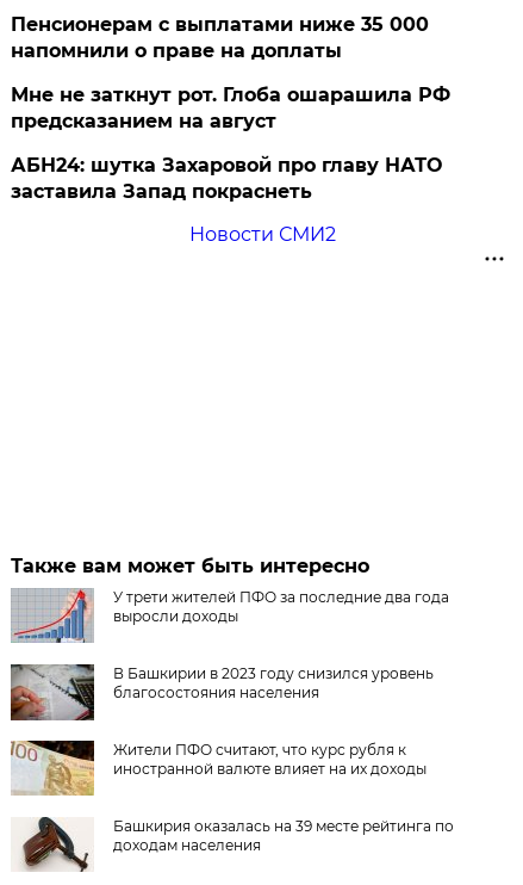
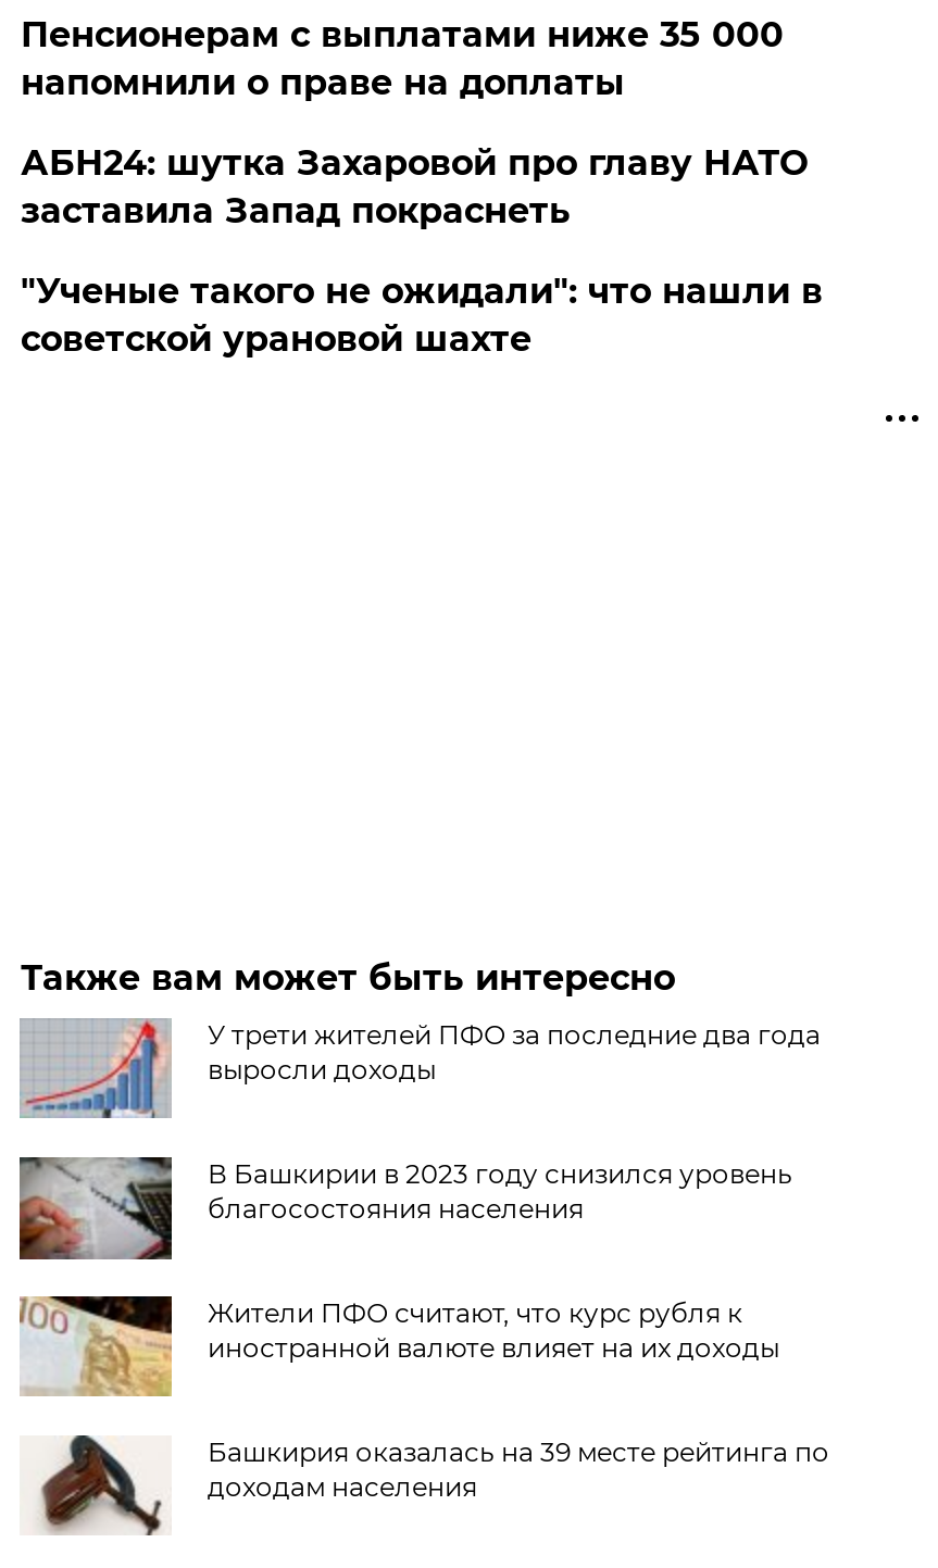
- Мне не заткнут рот. Глоба ошарашила РФ
- предсказанием на август

moved up: АБН24: шутка Захаровой про главу НАТО | заставила Запад покраснеть

- Новости СМИ2
+ "Ученые такого не ожидали": что нашли в
+ советской урановой шахте
